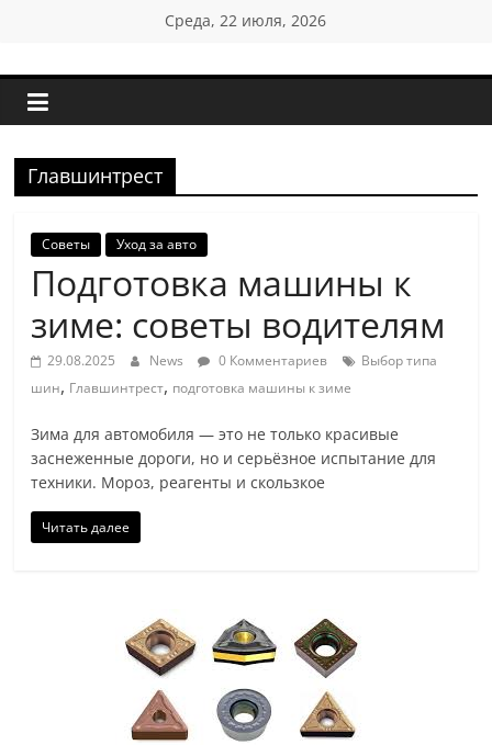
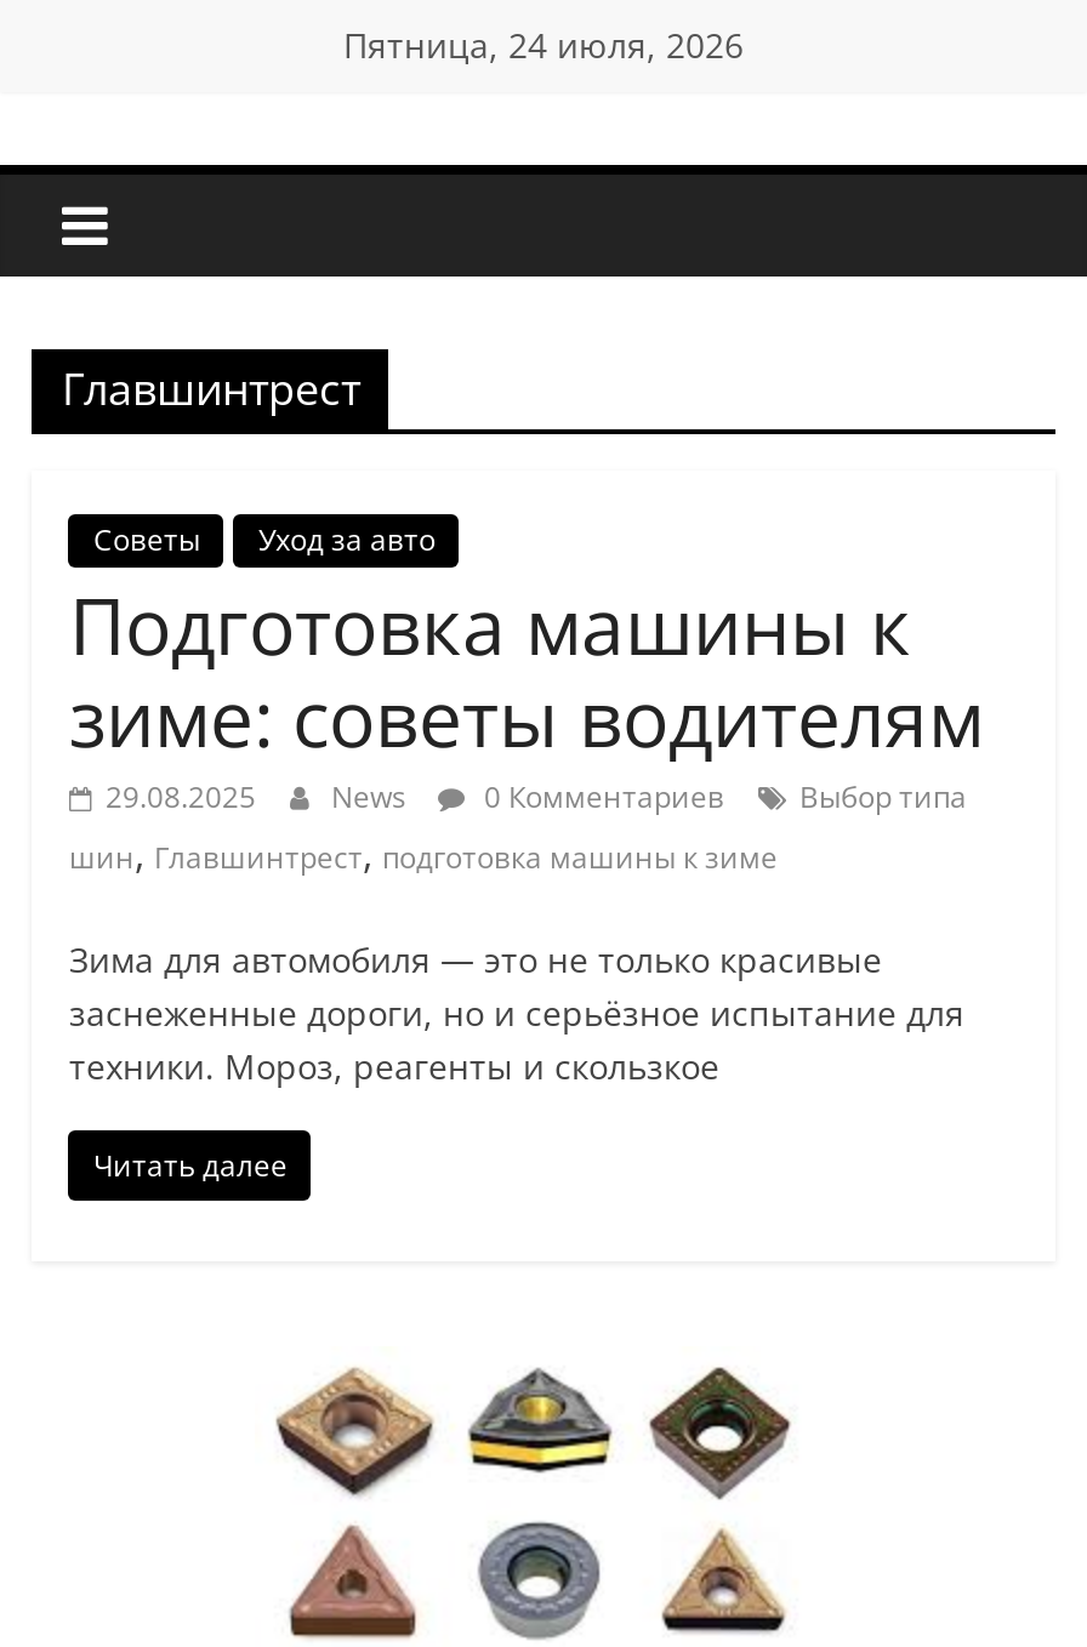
- Среда, 22 июля, 2026
+ Пятница, 24 июля, 2026
